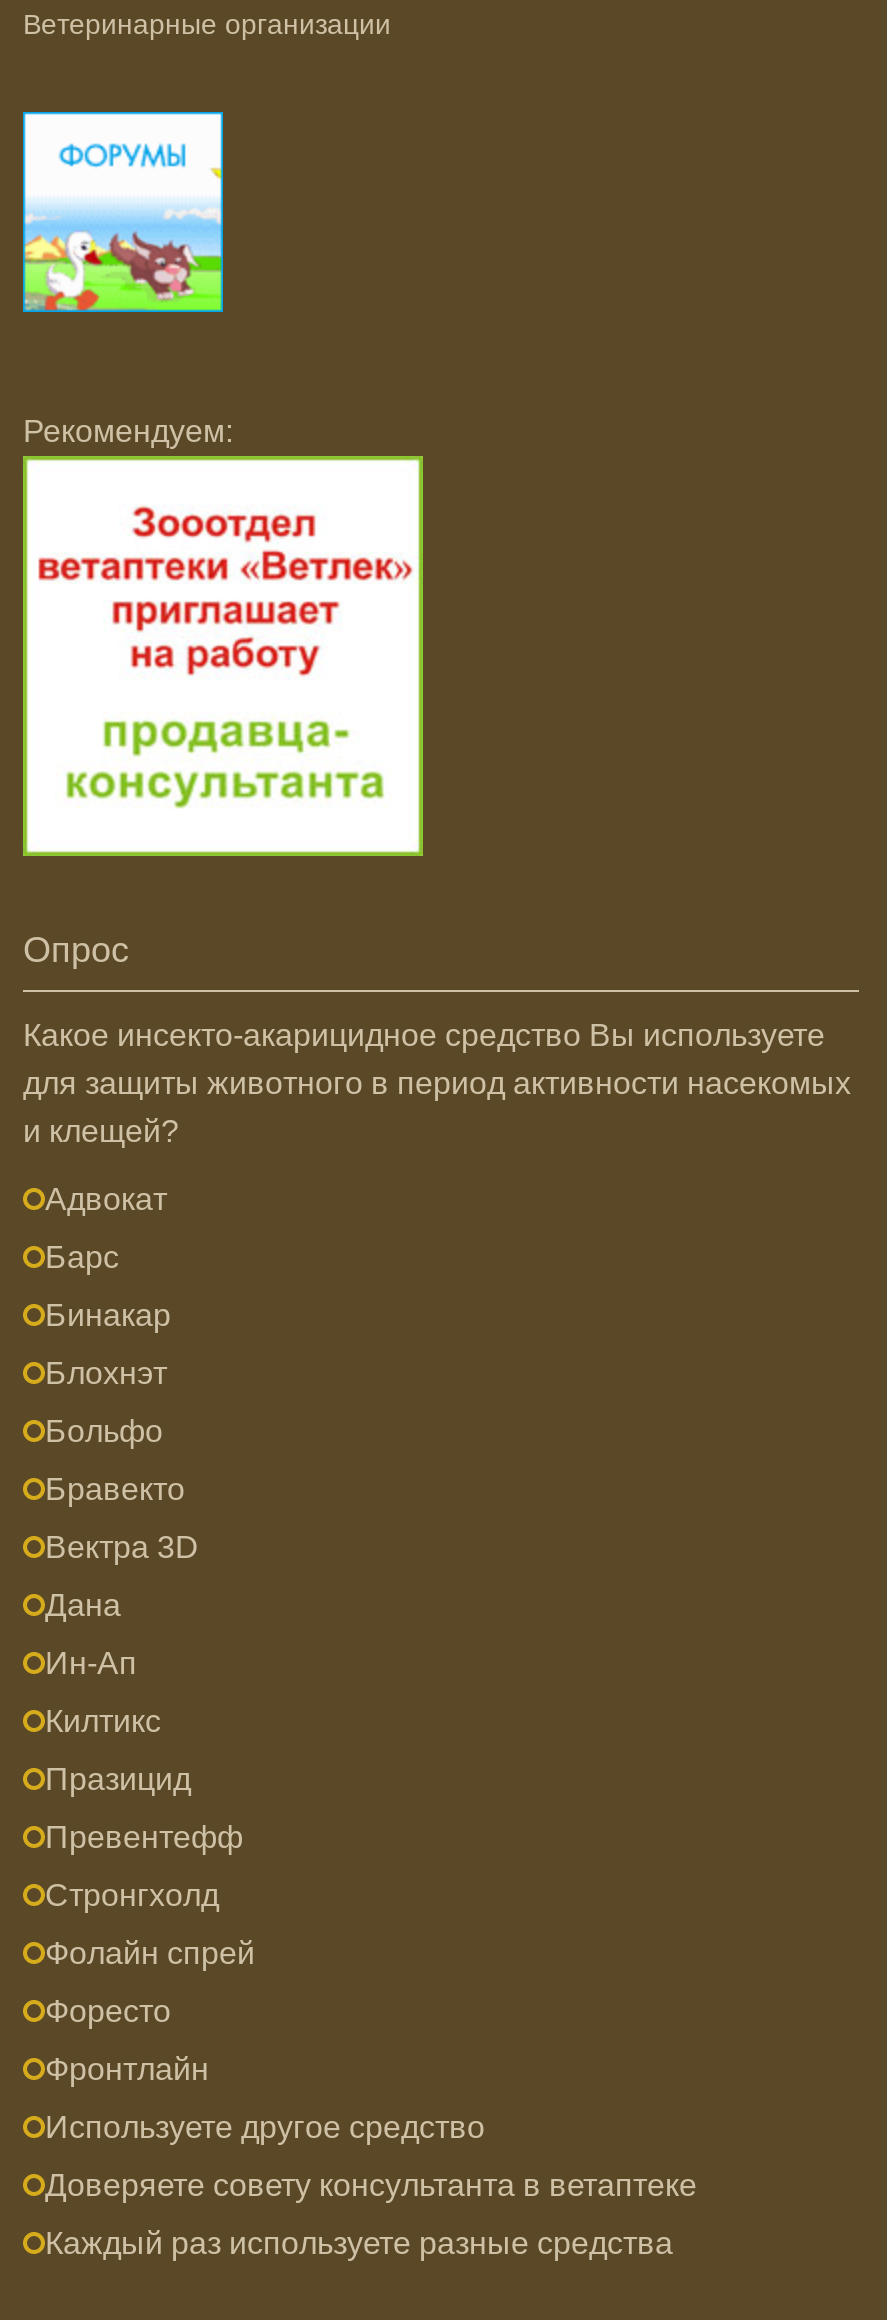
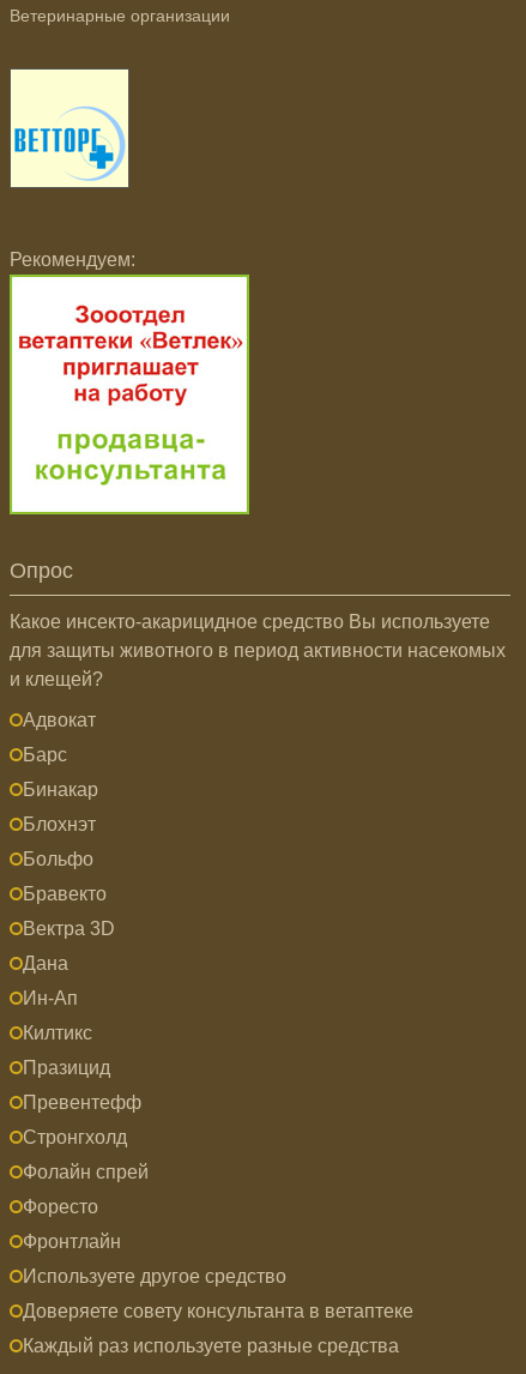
- [image]
+ [image]
